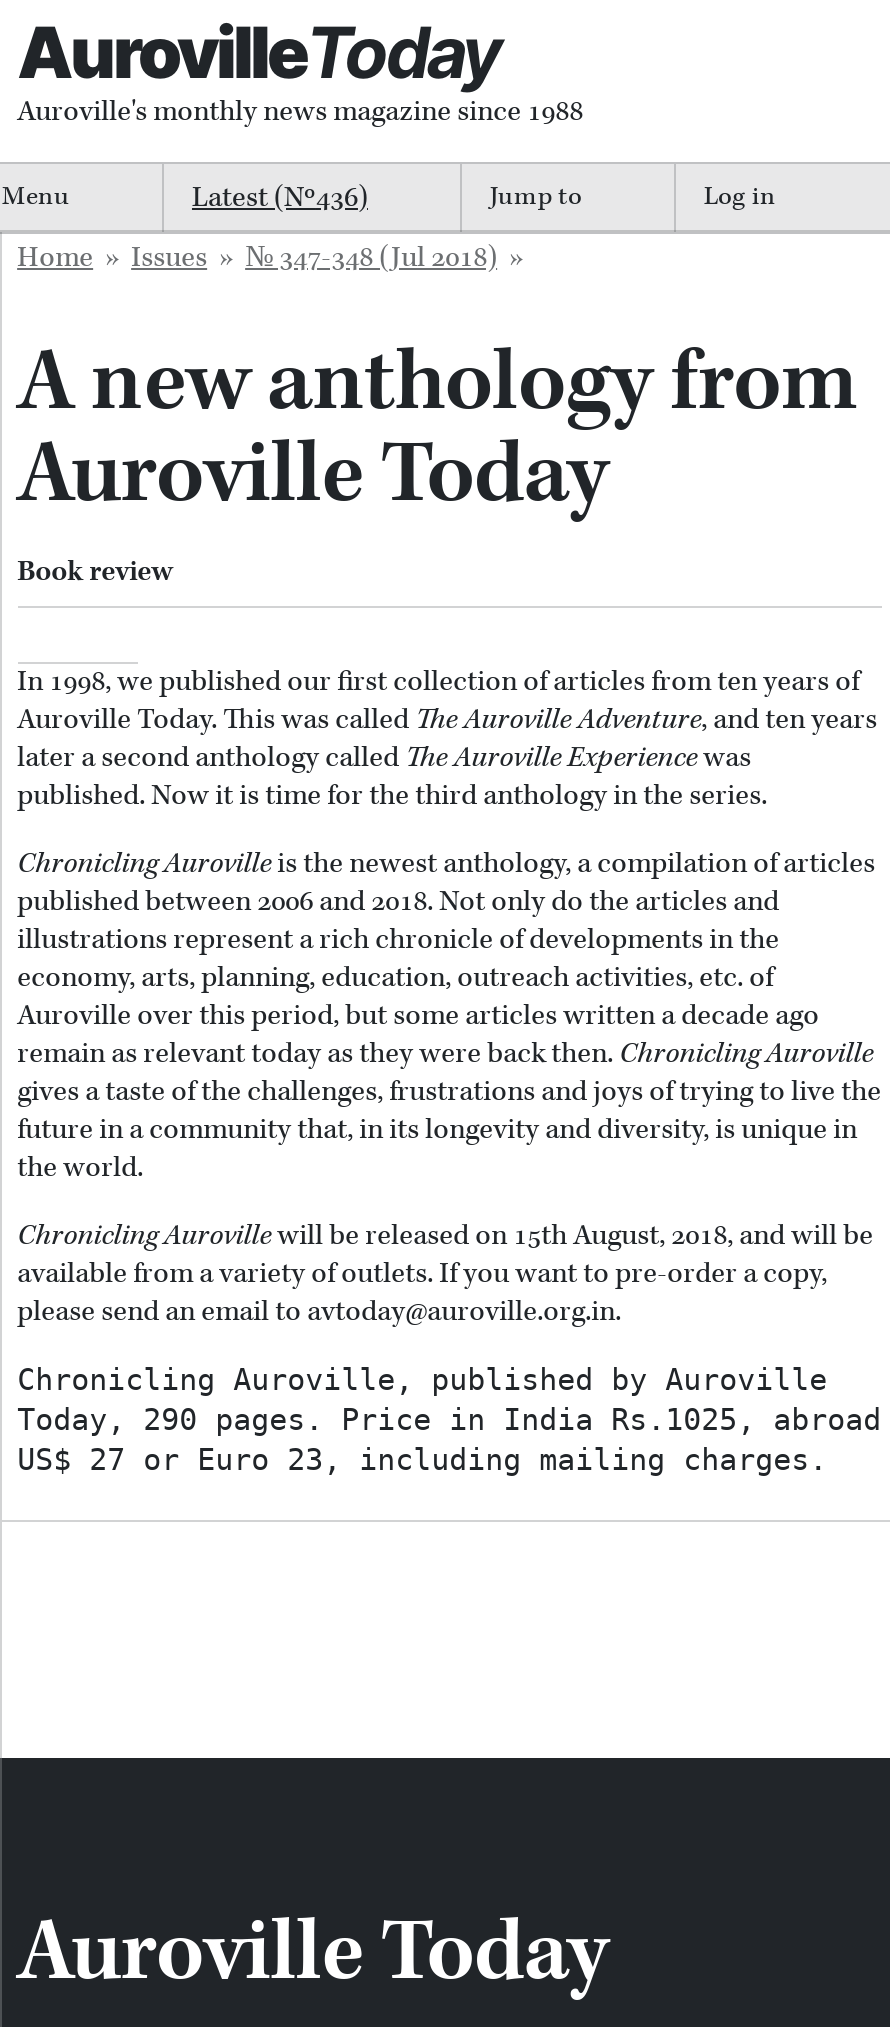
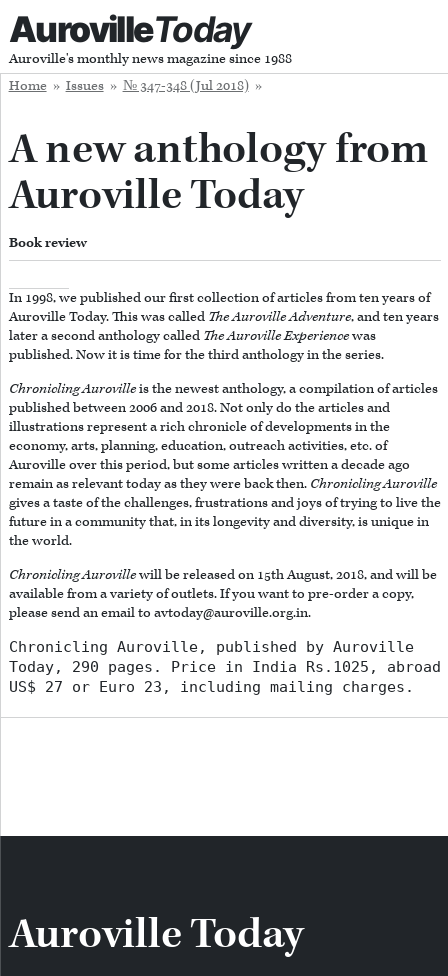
- Menu
- Latest (Nº436)
- Jump to
- Log in
